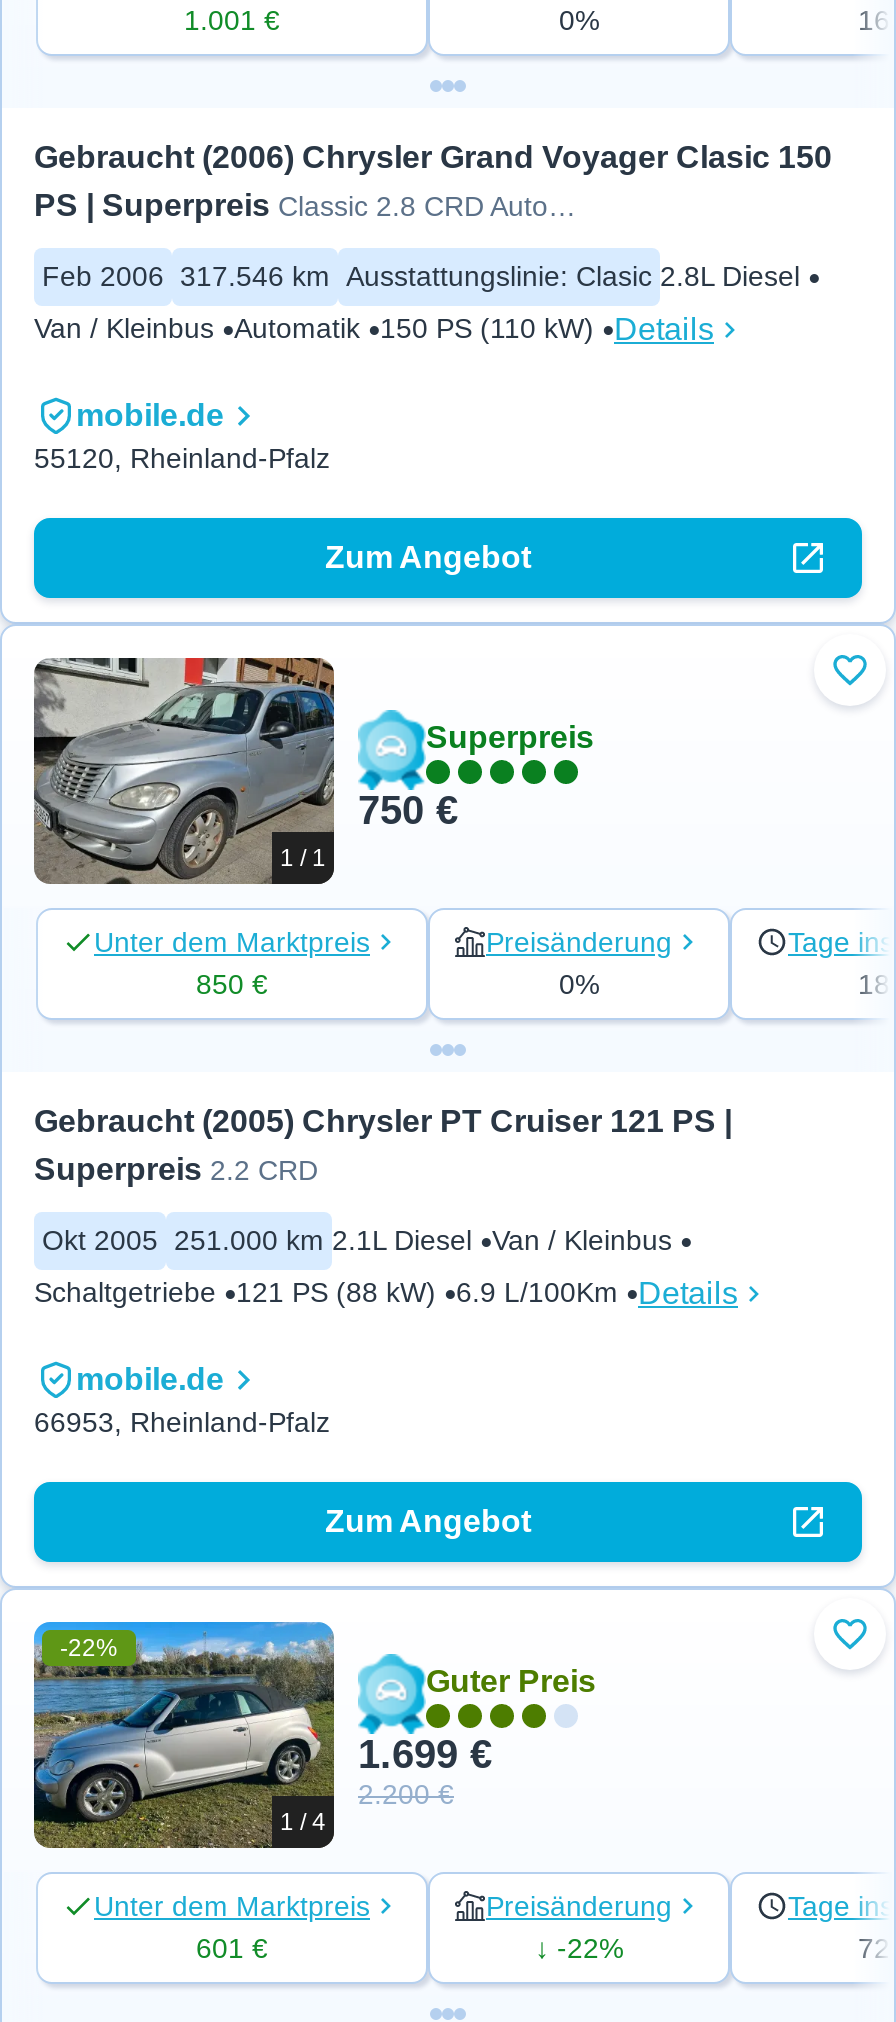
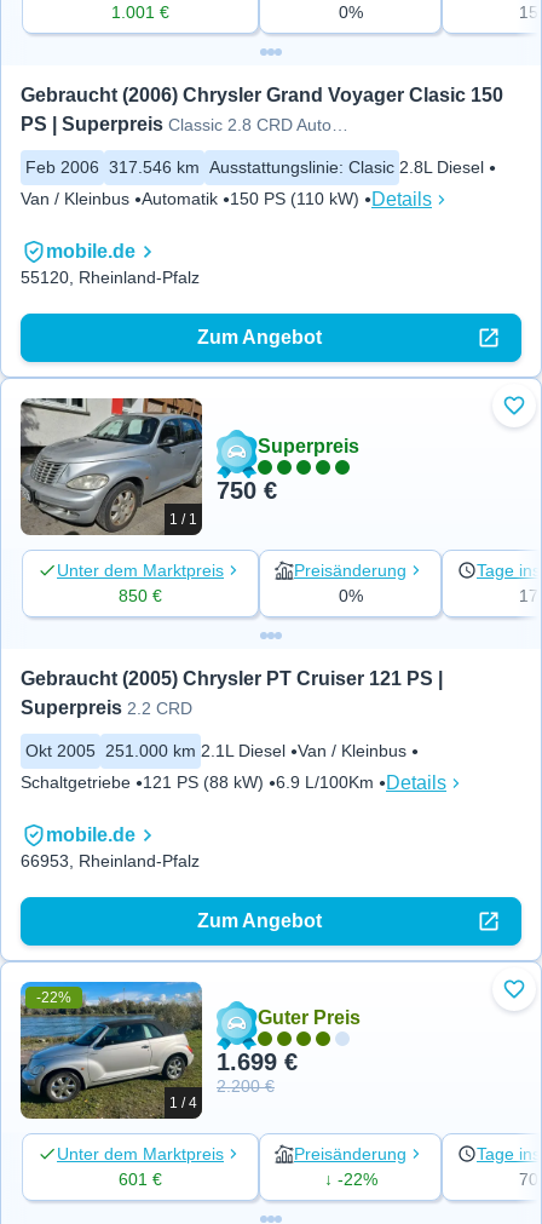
- 16
+ 15

- 18
+ 17

- 72
+ 70
